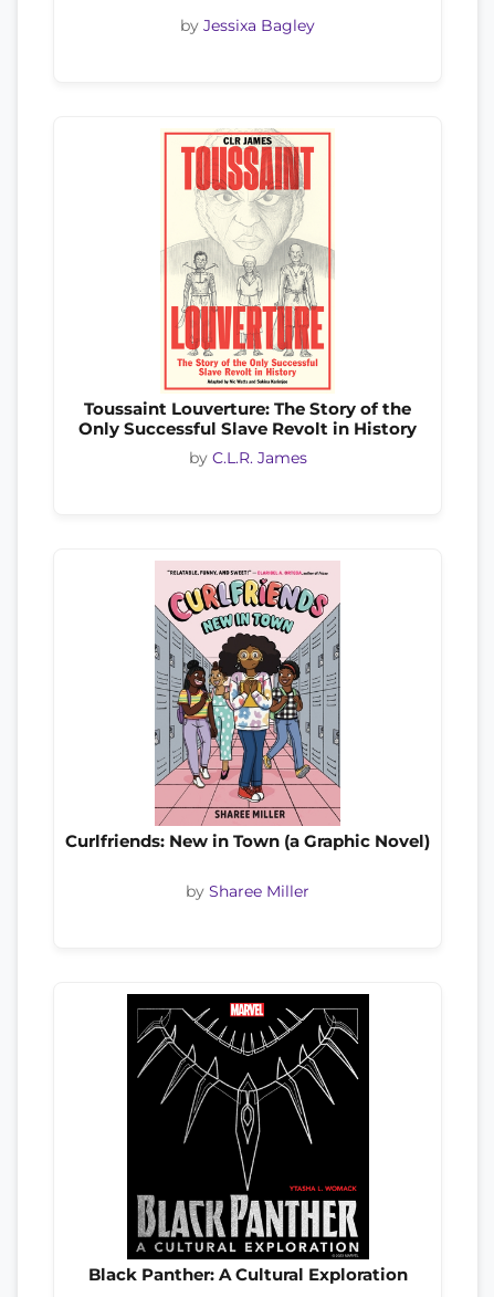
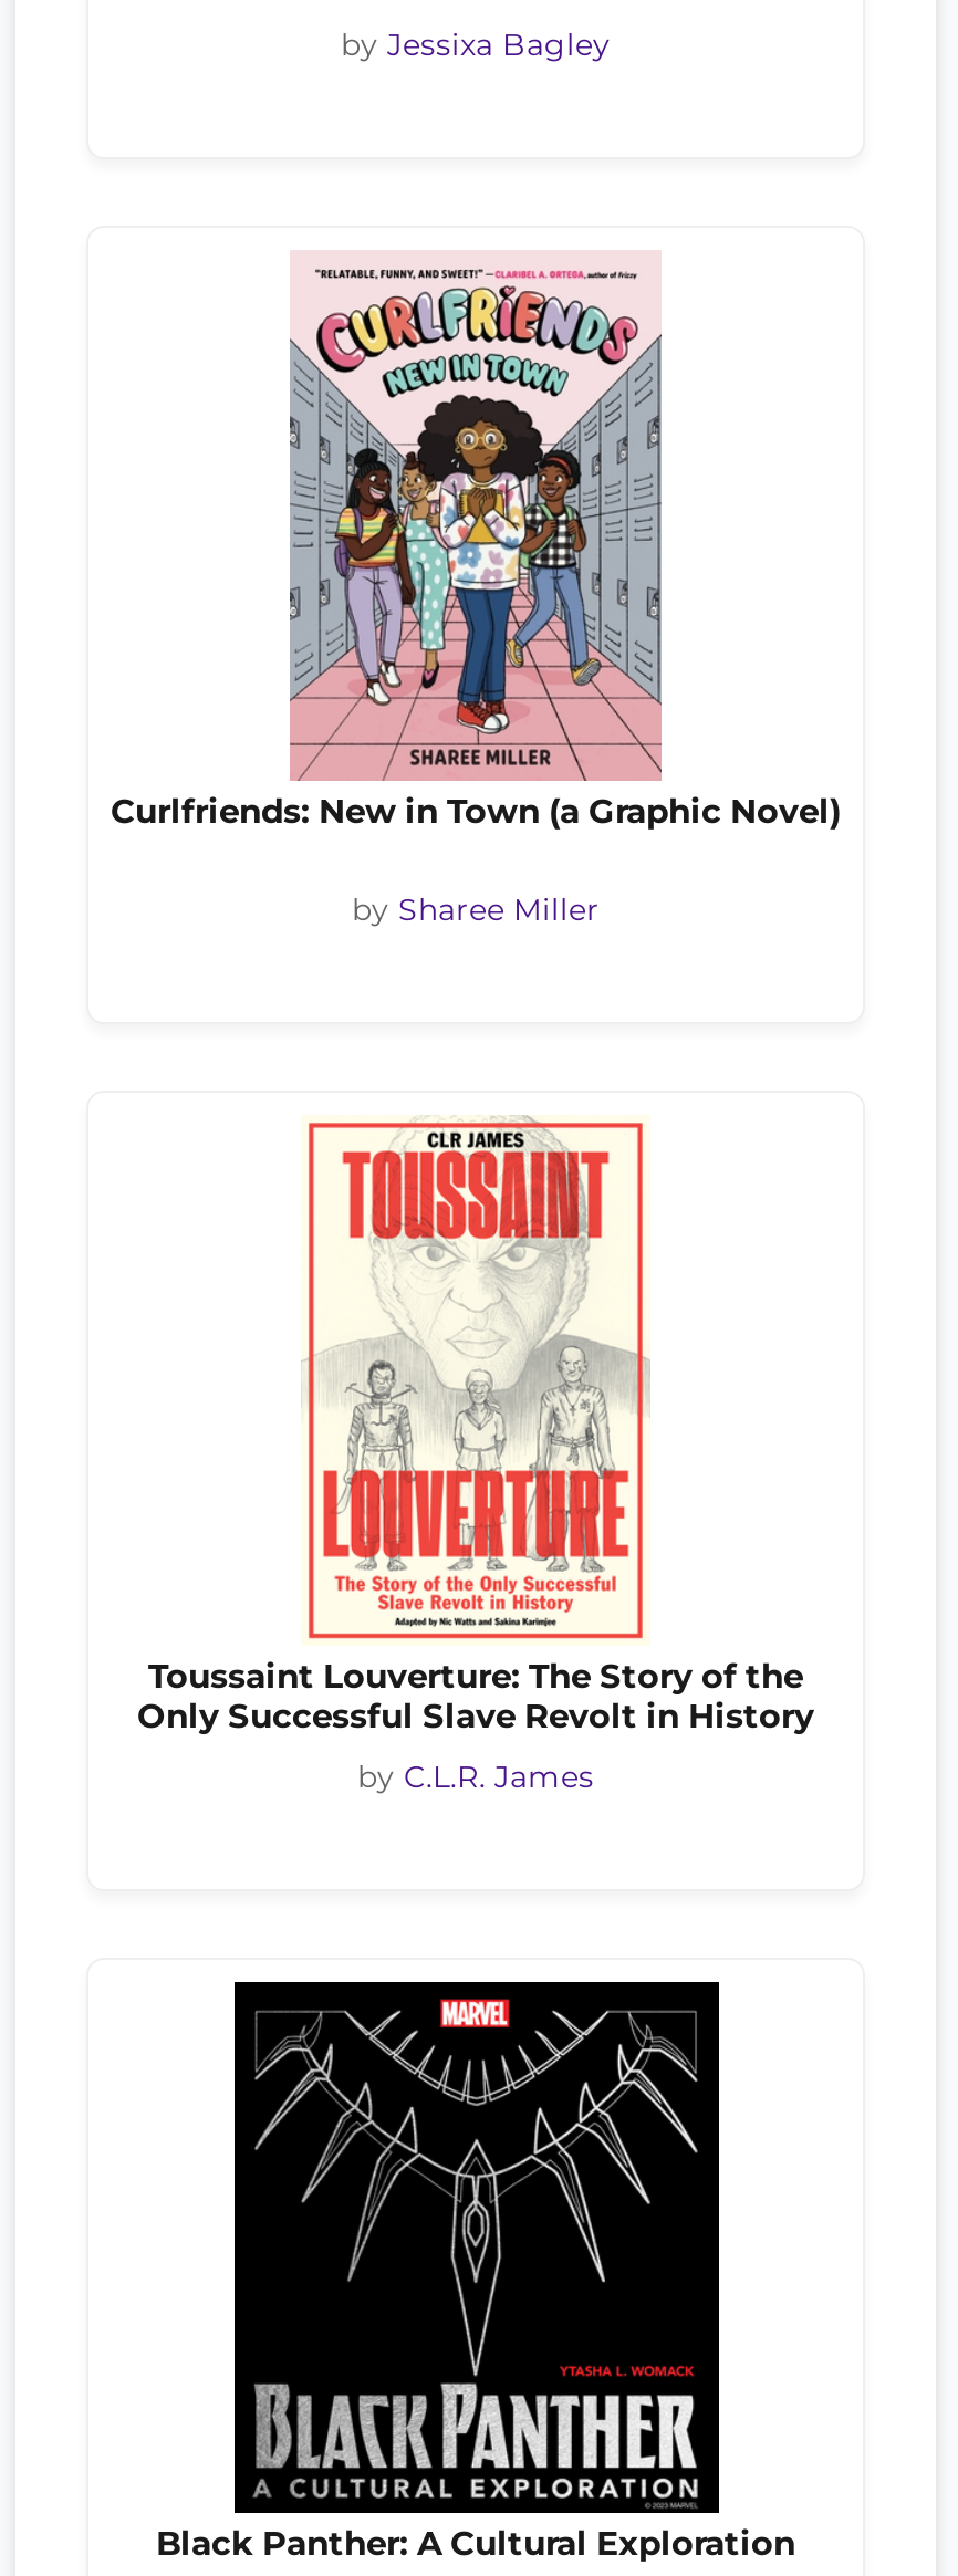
moved down: [image] | Toussaint Louverture: The Story of the | Only Successful Slave Revolt in History | by C.L.R. James

moved up: [image] | Curlfriends: New in Town (a Graphic Novel) | by Sharee Miller
